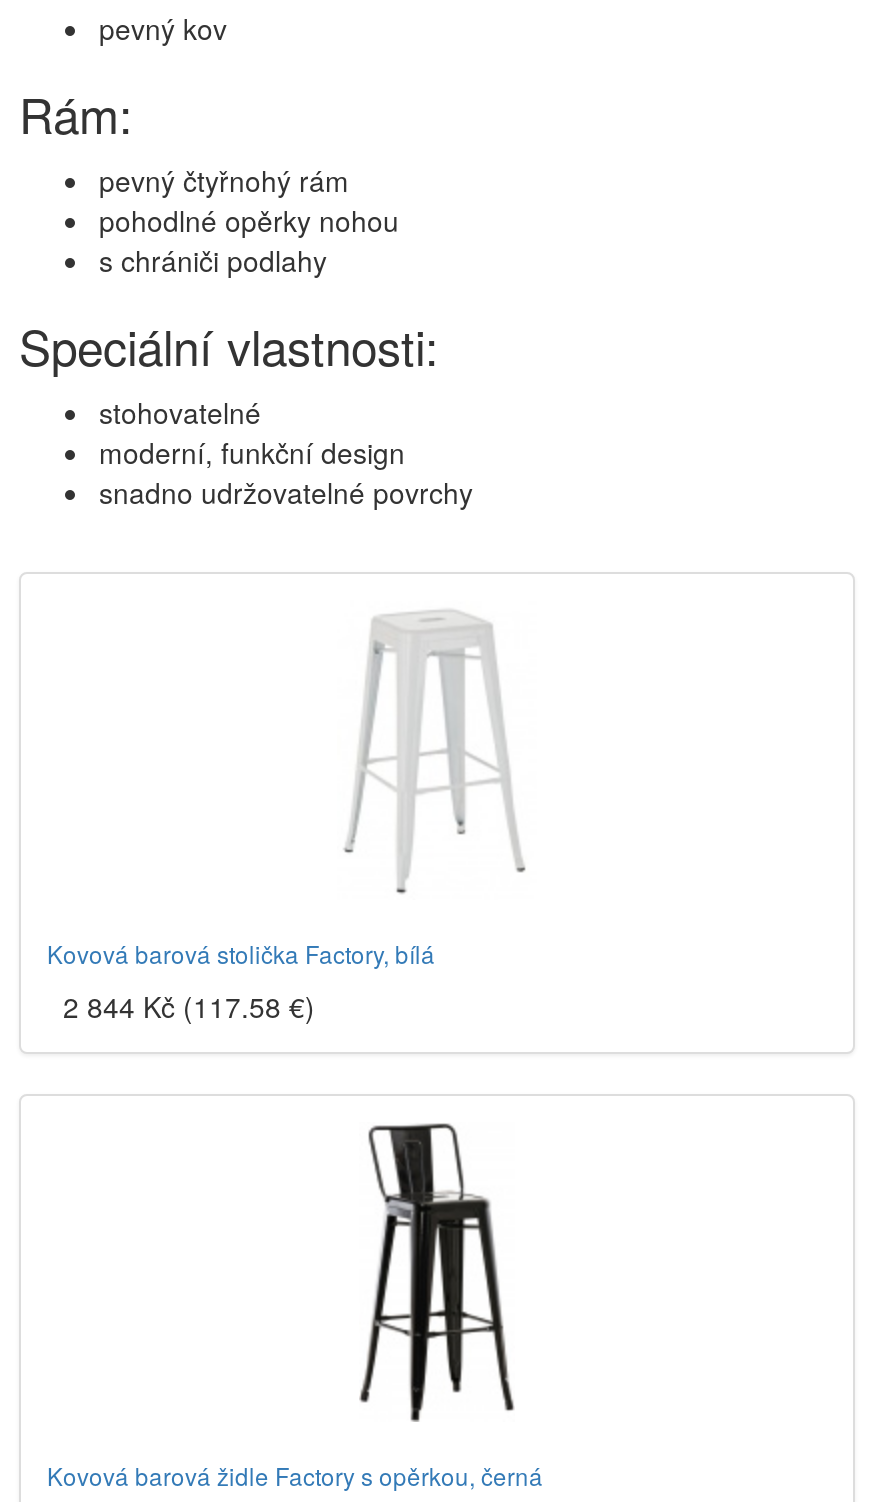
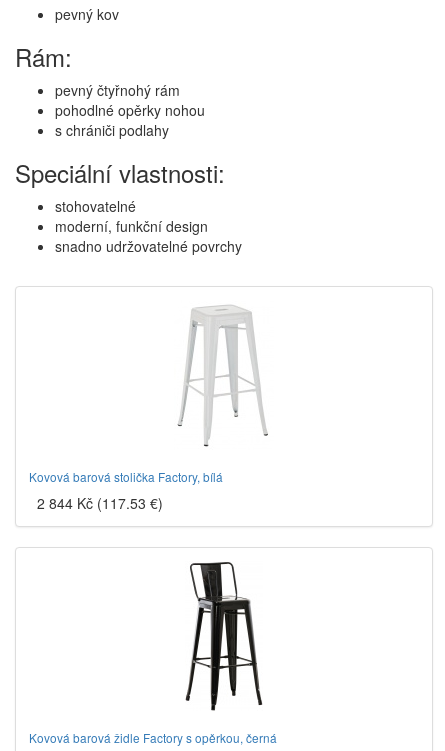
- 2 844 Kč (117.58 €)
+ 2 844 Kč (117.53 €)
